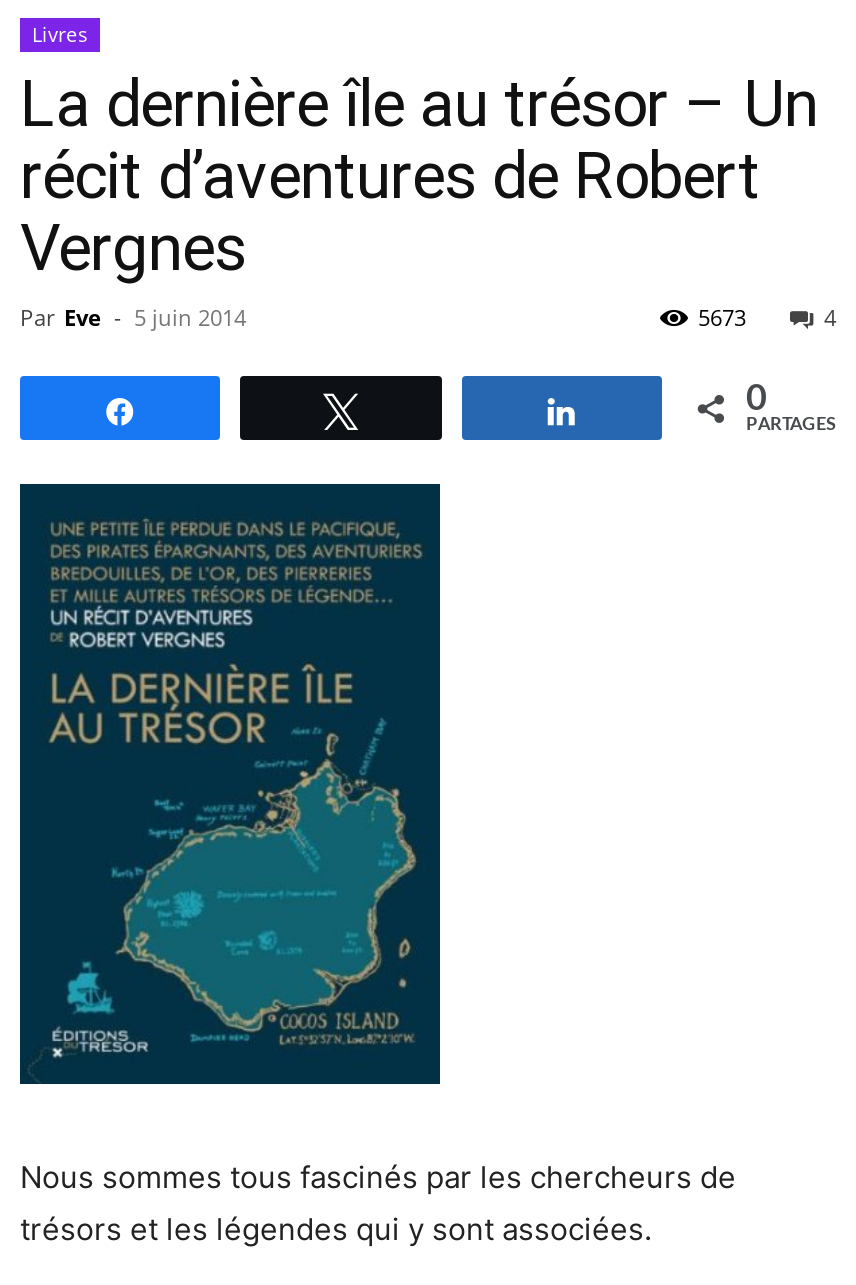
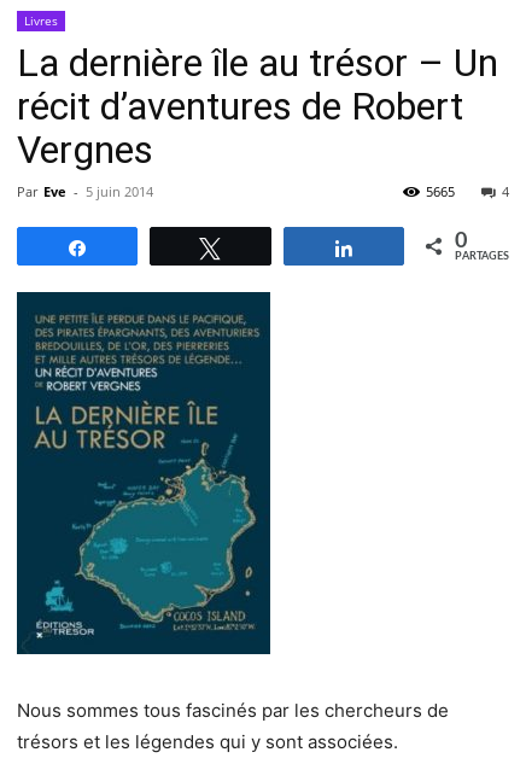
- 5673
+ 5665
